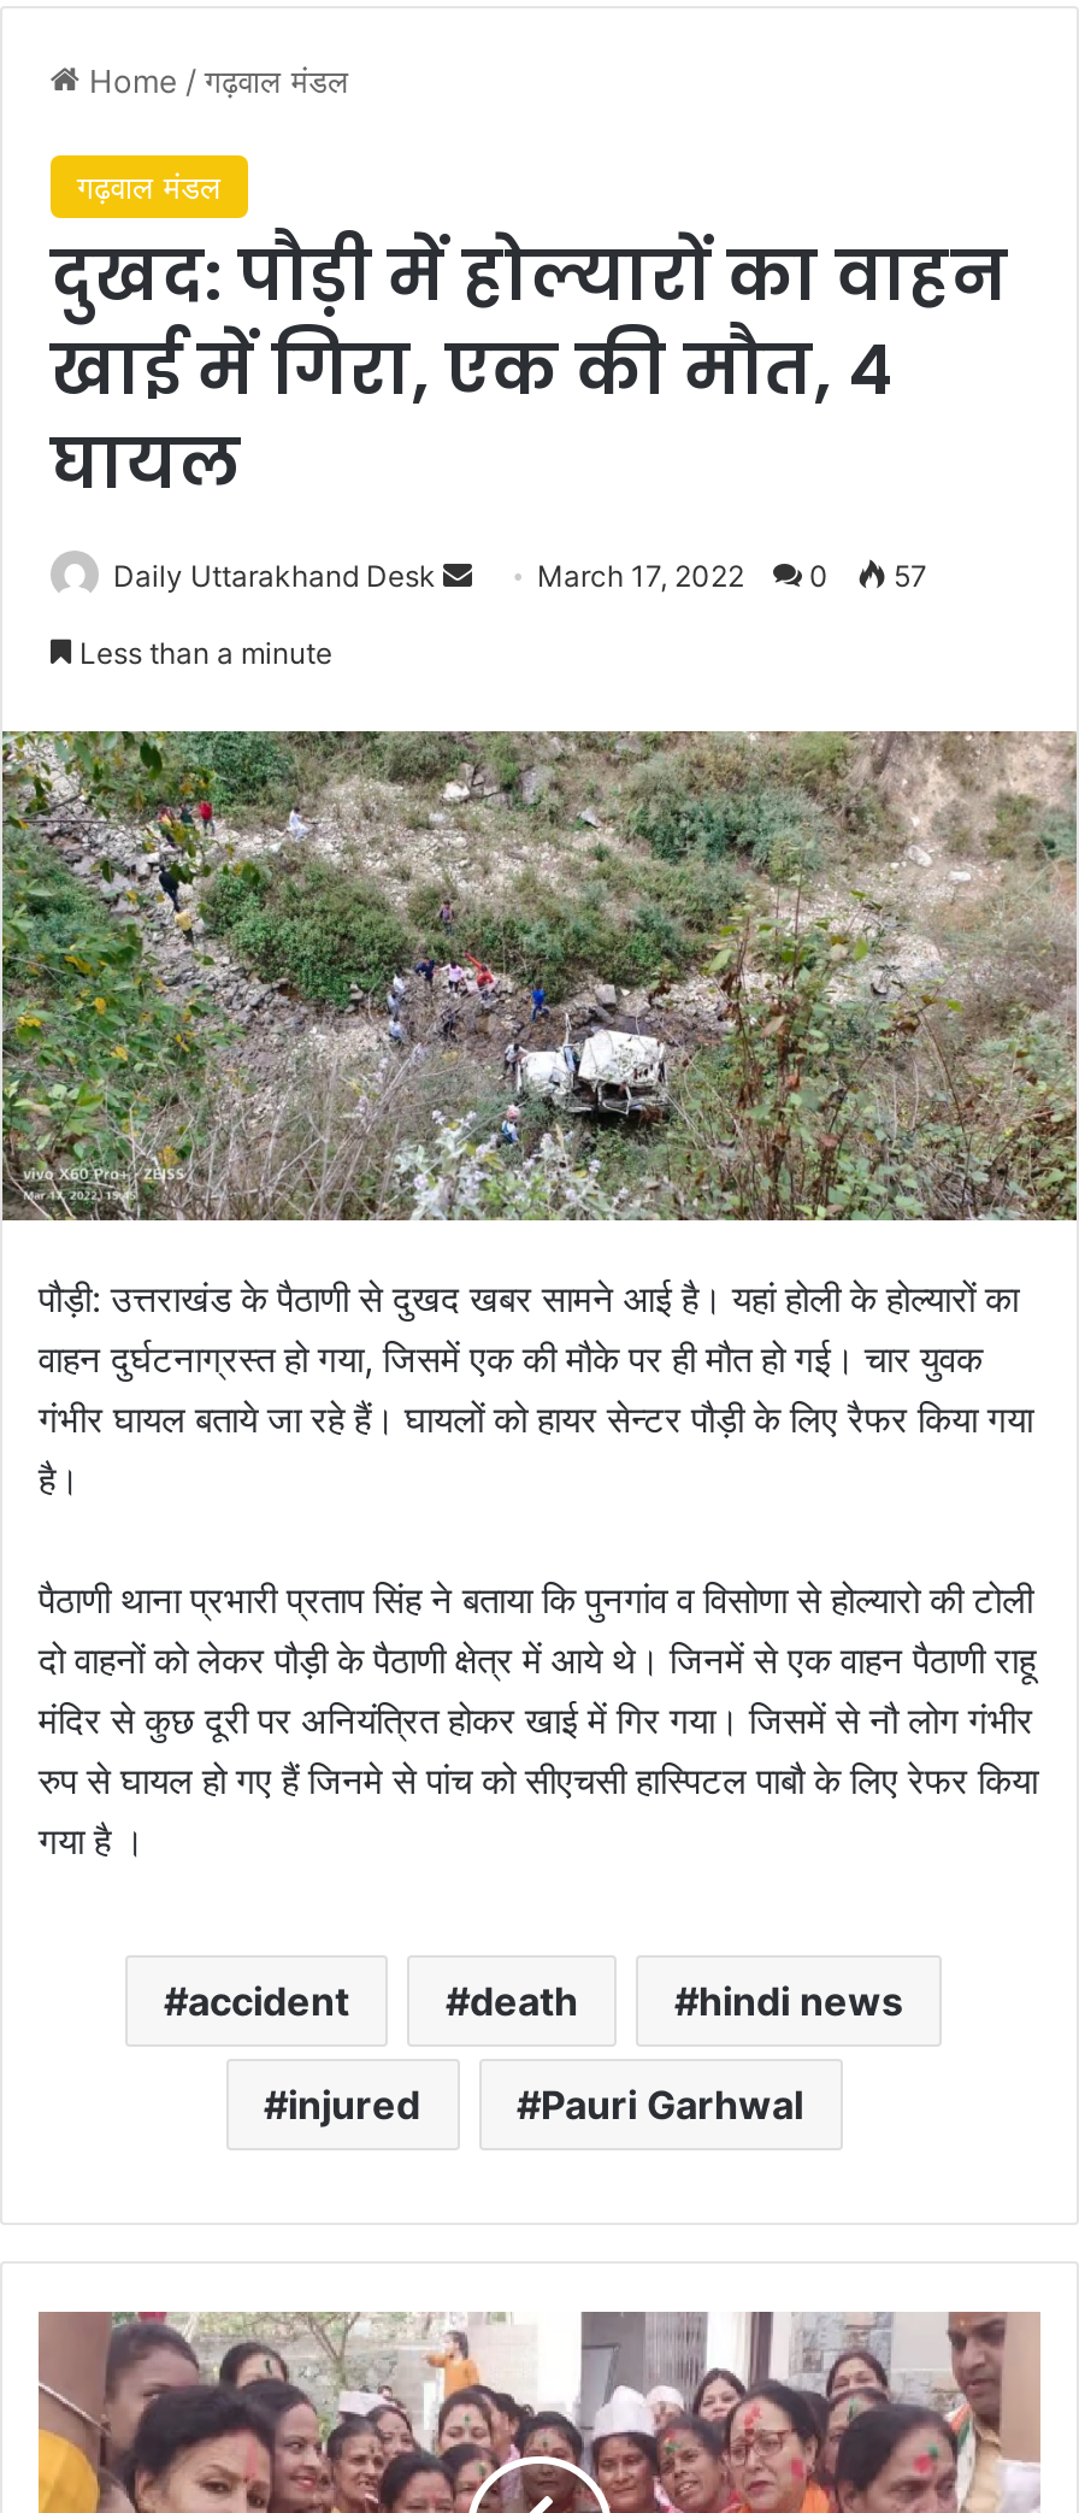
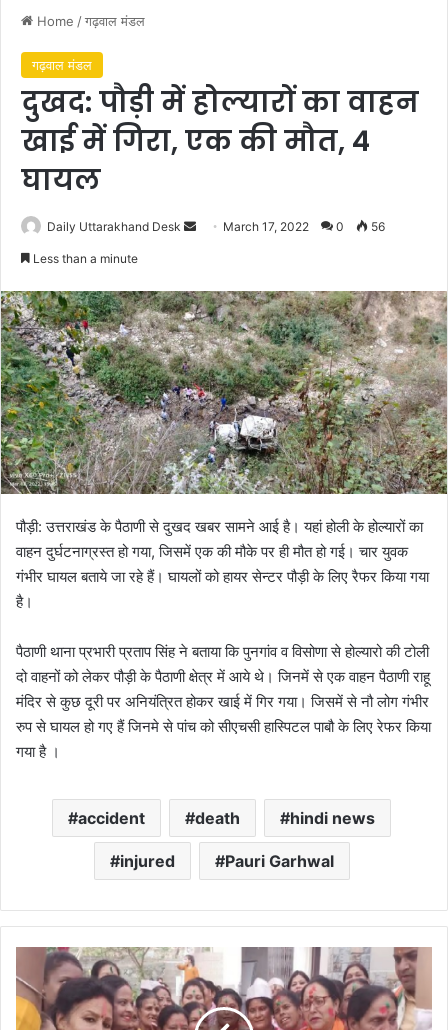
- 57
+ 56
